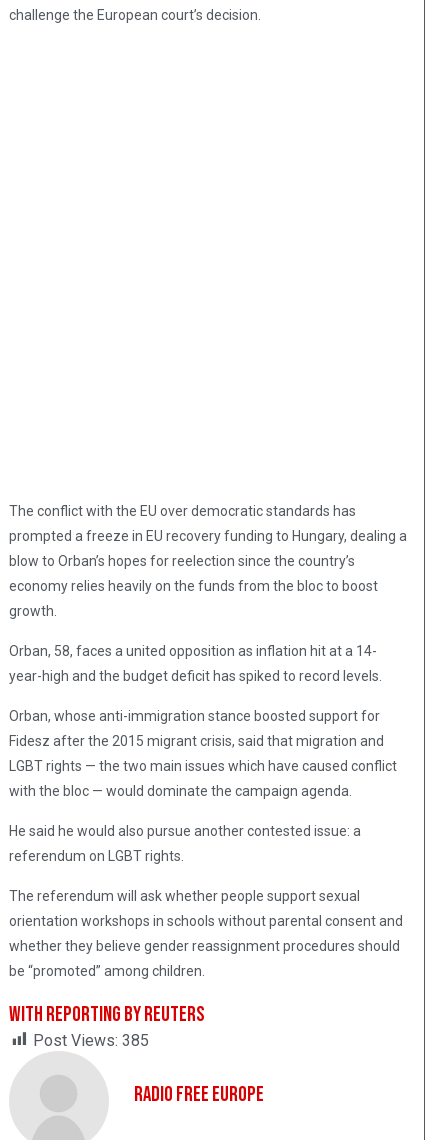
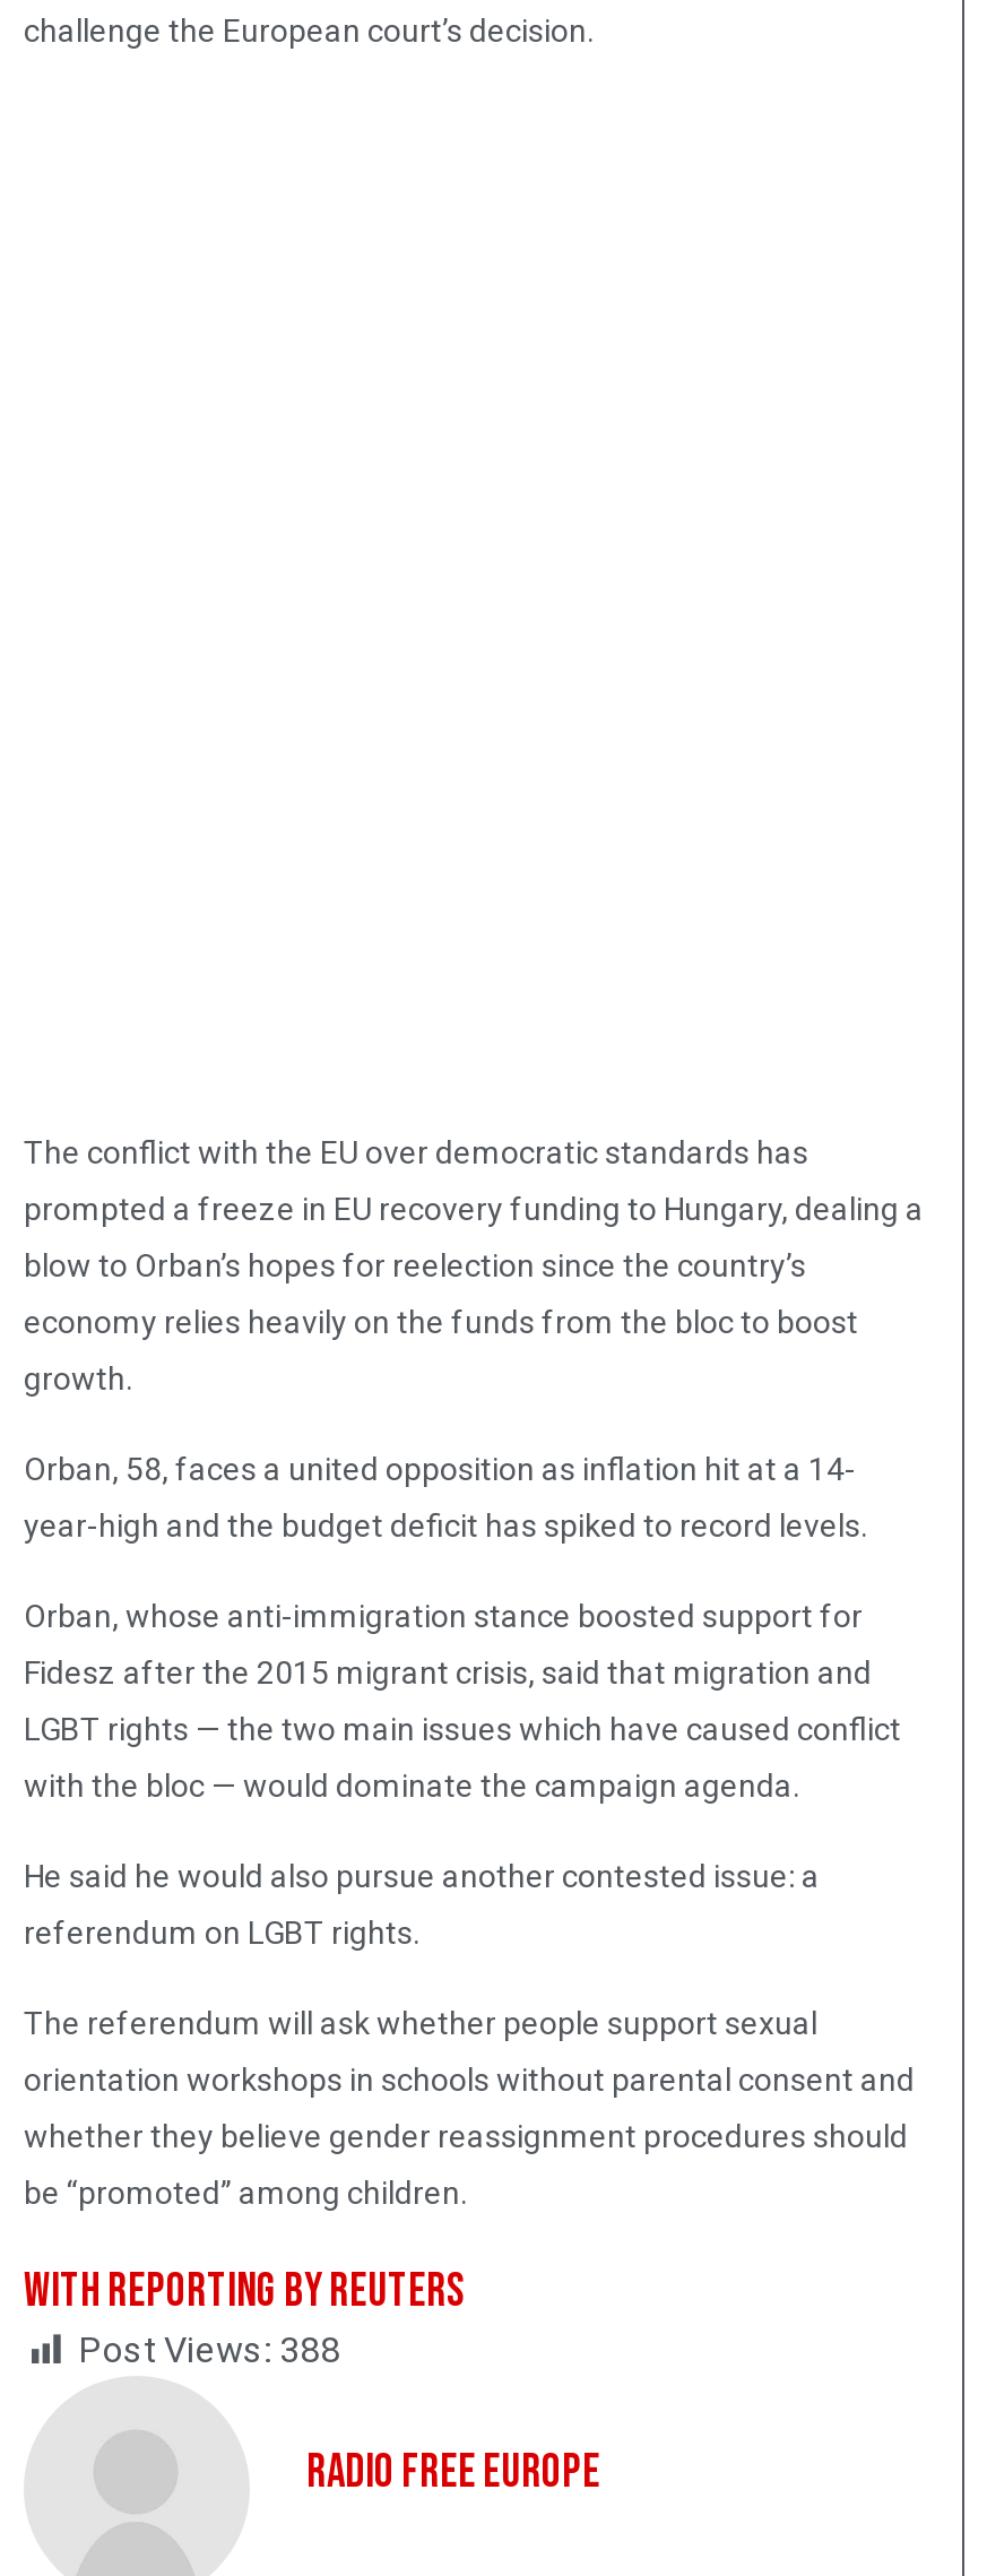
- Post Views: 385
+ Post Views: 388
